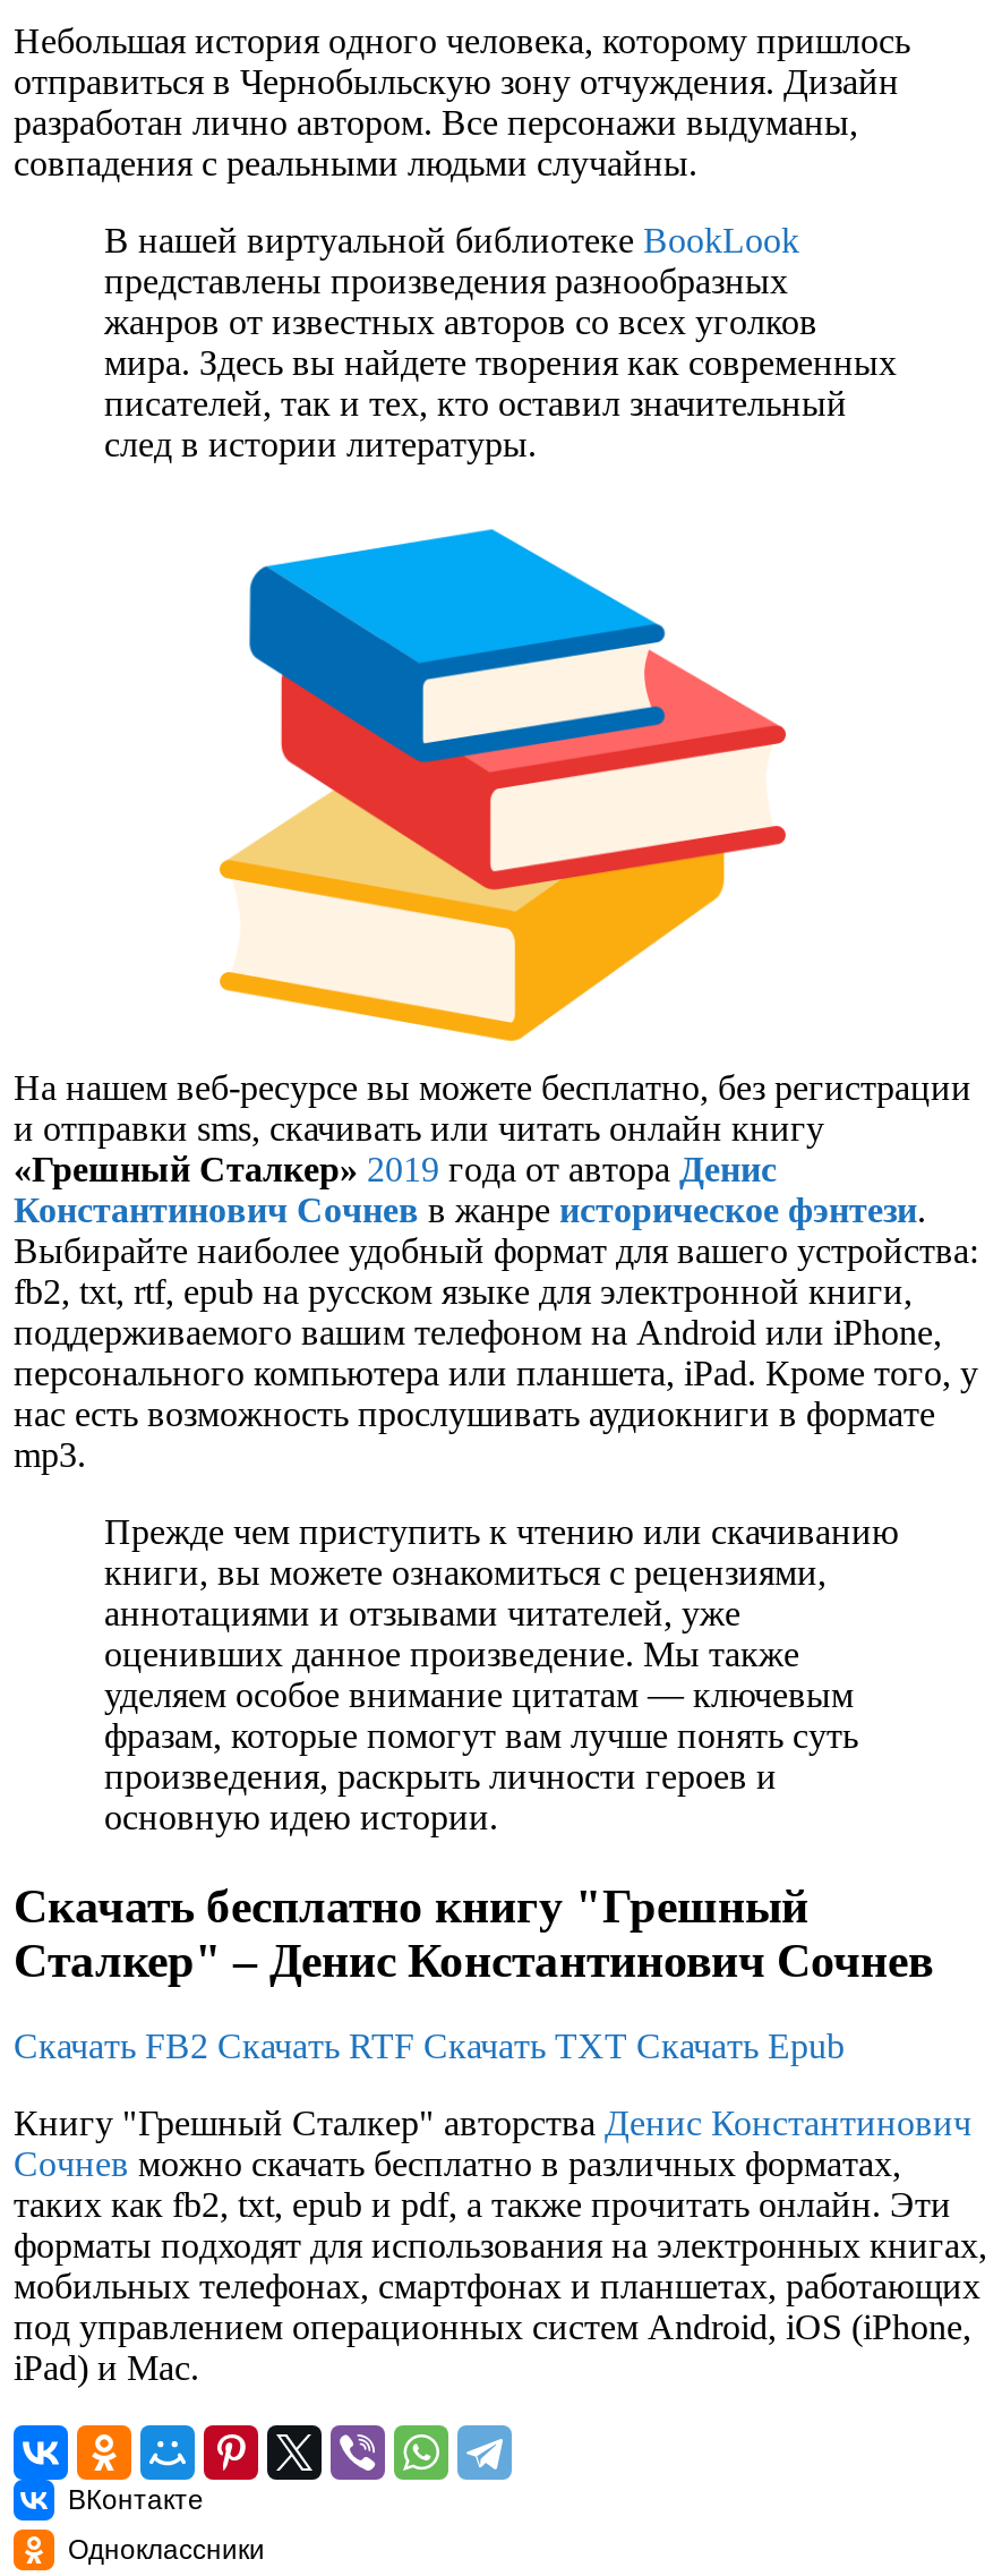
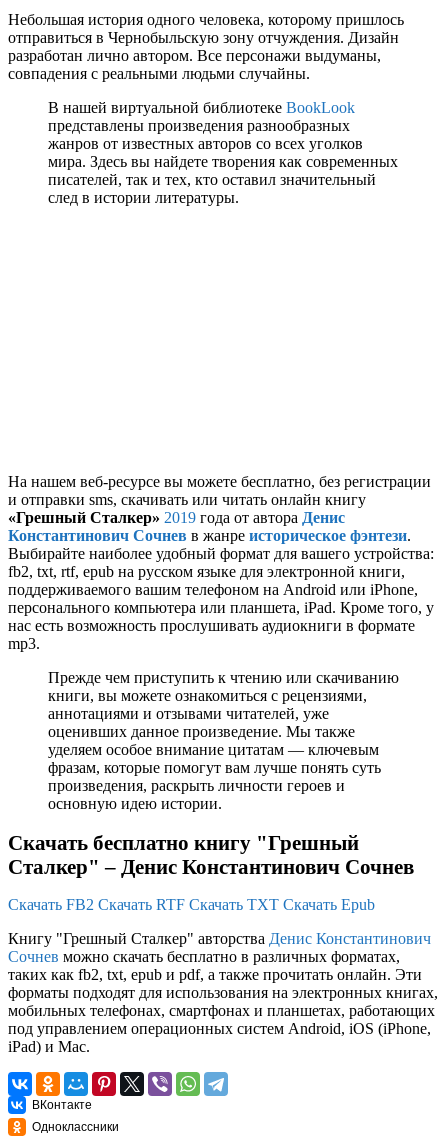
- [image]
